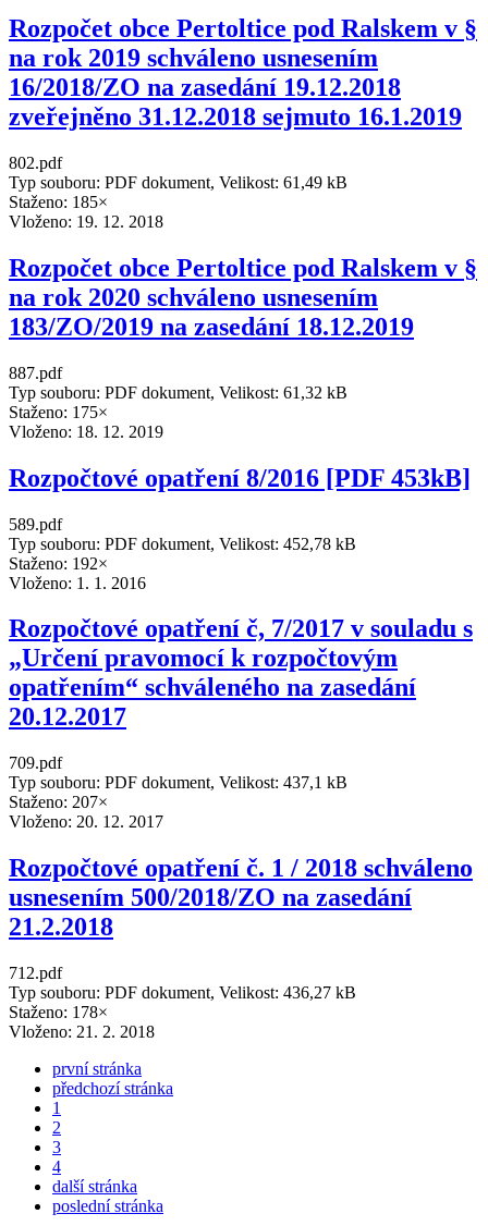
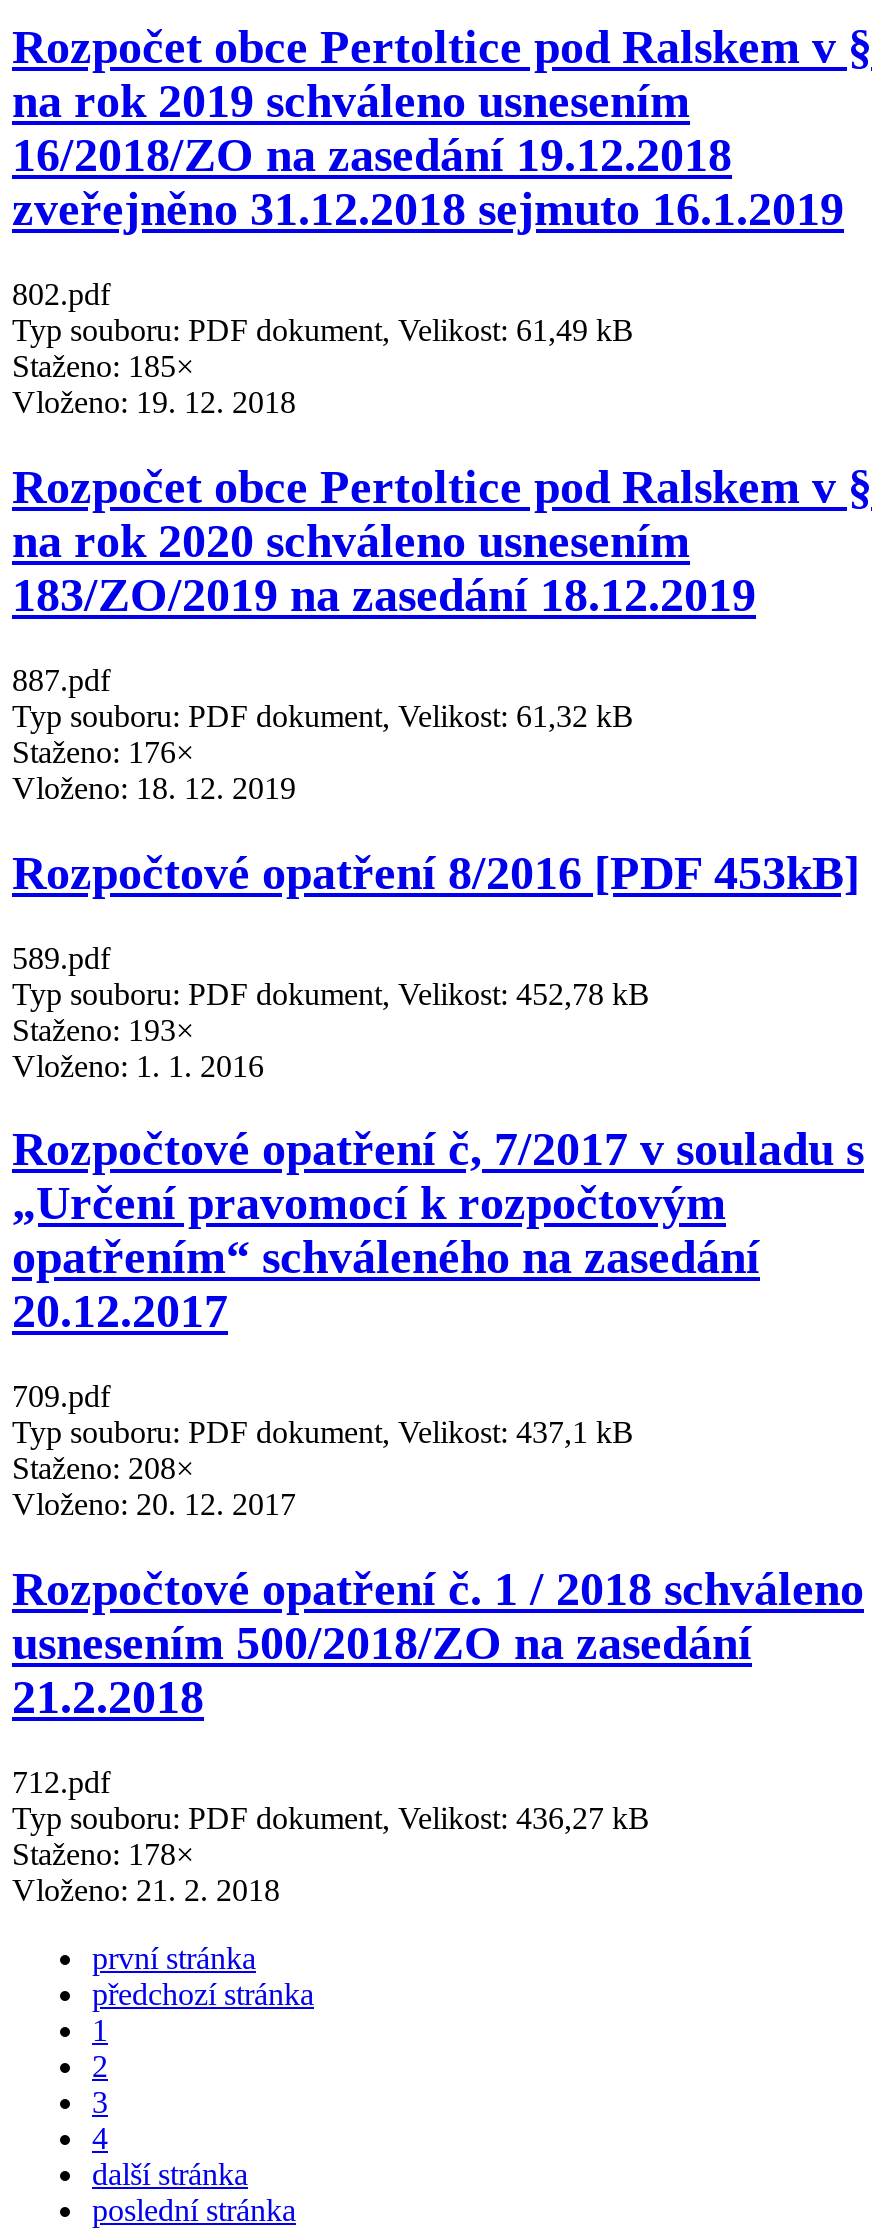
- Staženo: 175×
+ Staženo: 176×

- Staženo: 192×
+ Staženo: 193×

- Staženo: 207×
+ Staženo: 208×
